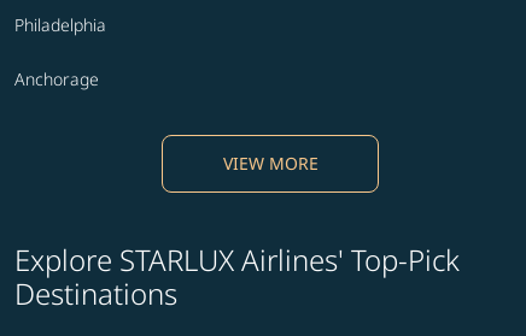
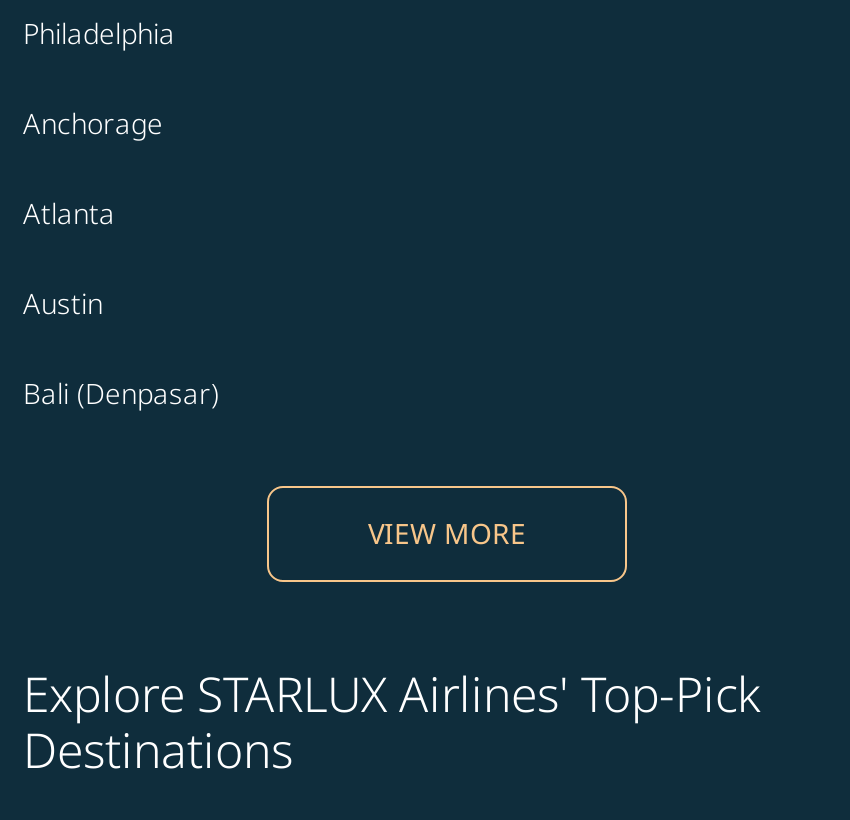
+ Atlanta
+ Austin
+ Bali (Denpasar)
